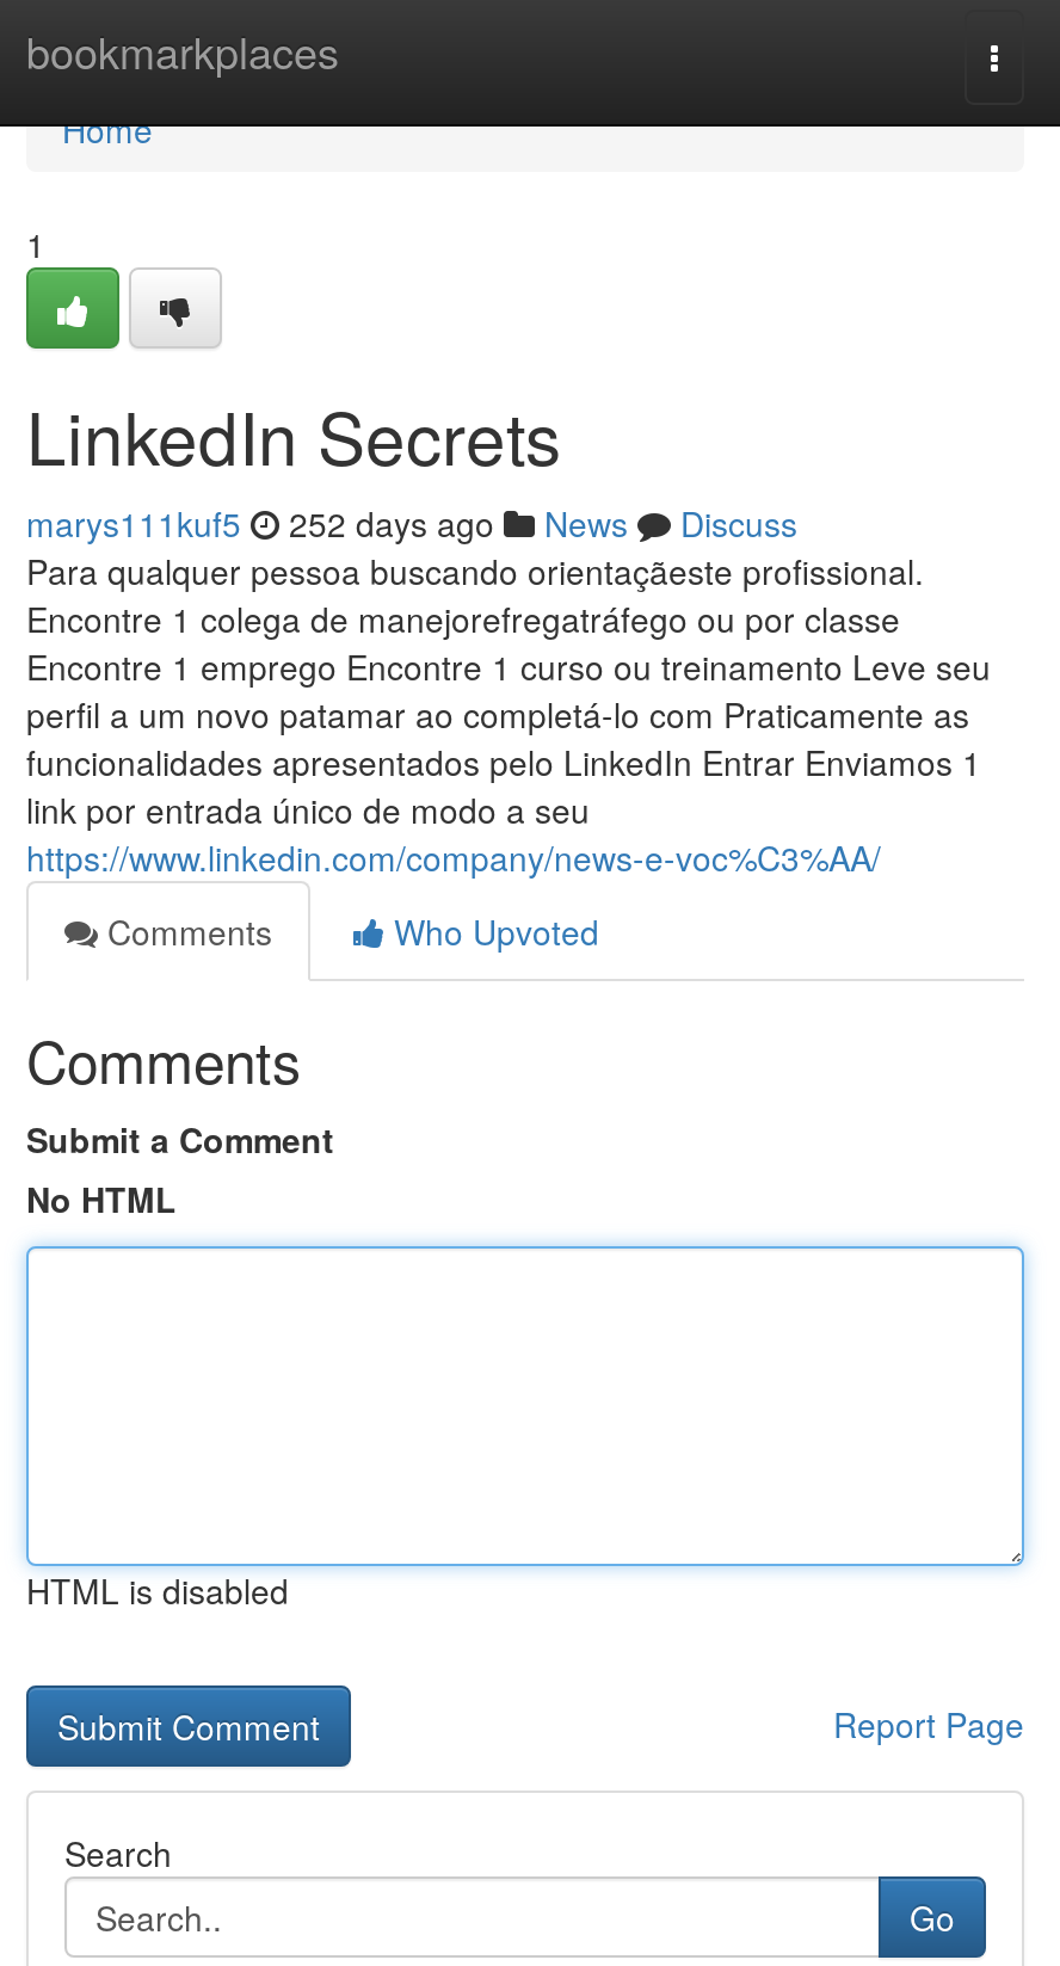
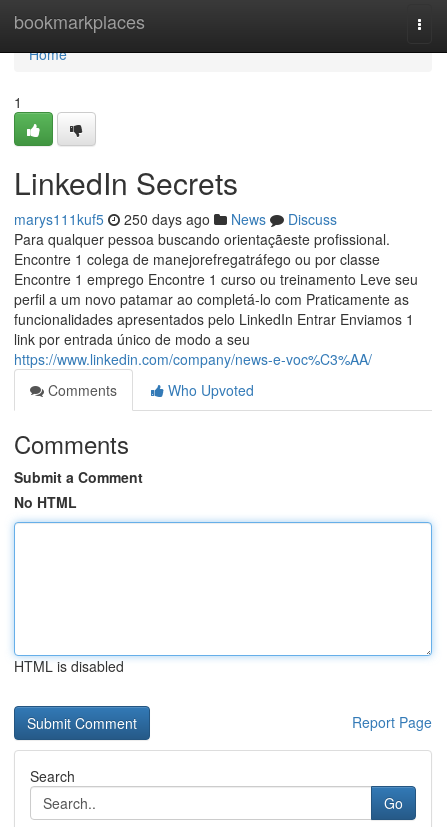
- marys111kuf5 252 days ago News Discuss
+ marys111kuf5 250 days ago News Discuss
